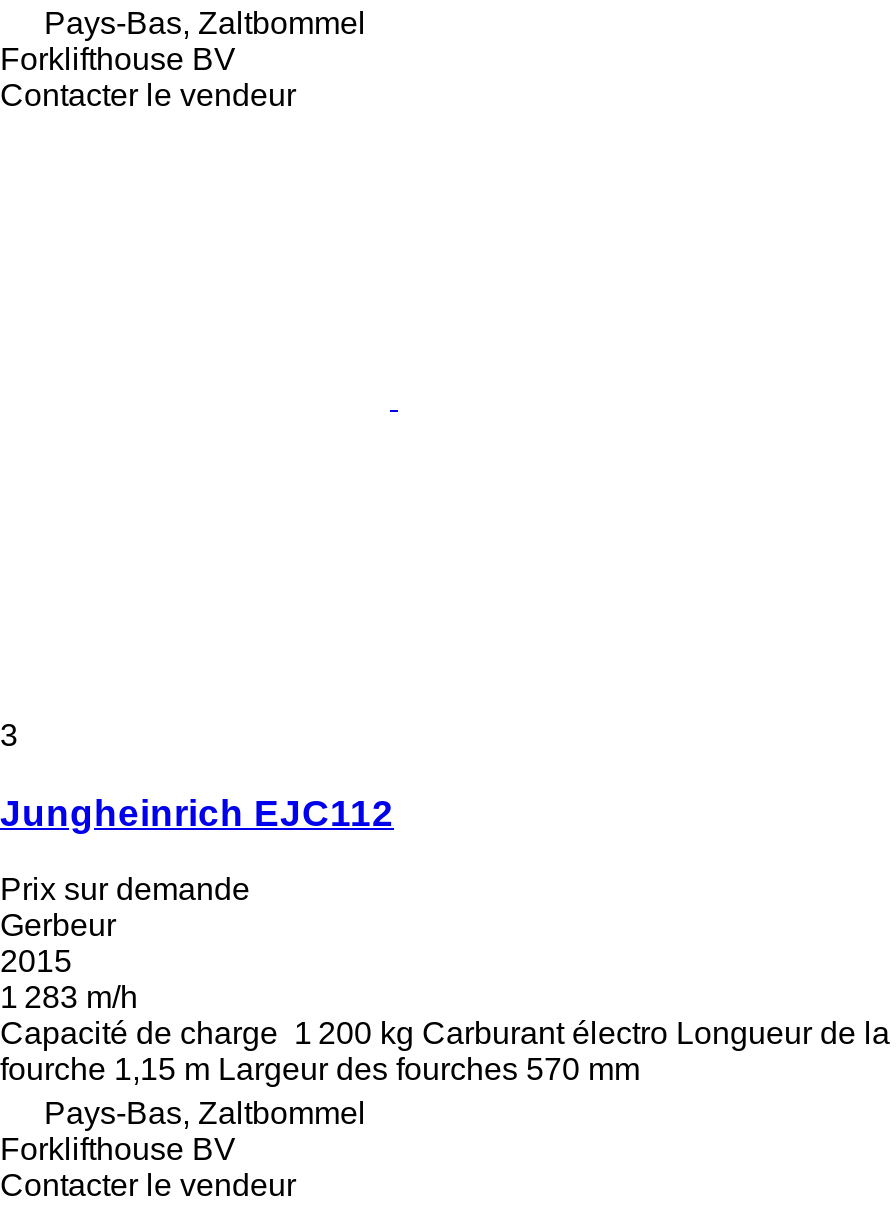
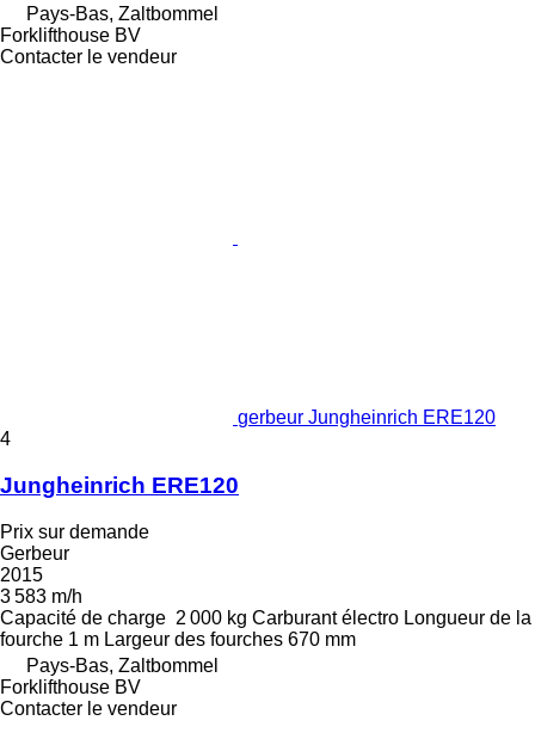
- 3
+ gerbeur Jungheinrich ERE120
+ 4

- Jungheinrich EJC112
+ Jungheinrich ERE120

- 1 283 m/h
+ 3 583 m/h

- Capacité de charge 1 200 kg Carburant électro Longueur de la
+ Capacité de charge 2 000 kg Carburant électro Longueur de la

- fourche 1,15 m Largeur des fourches 570 mm
+ fourche 1 m Largeur des fourches 670 mm
